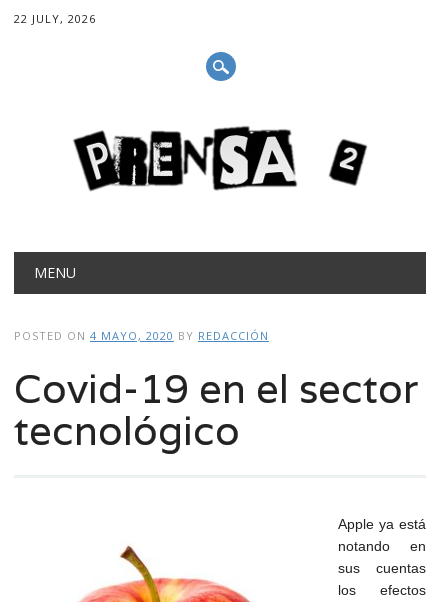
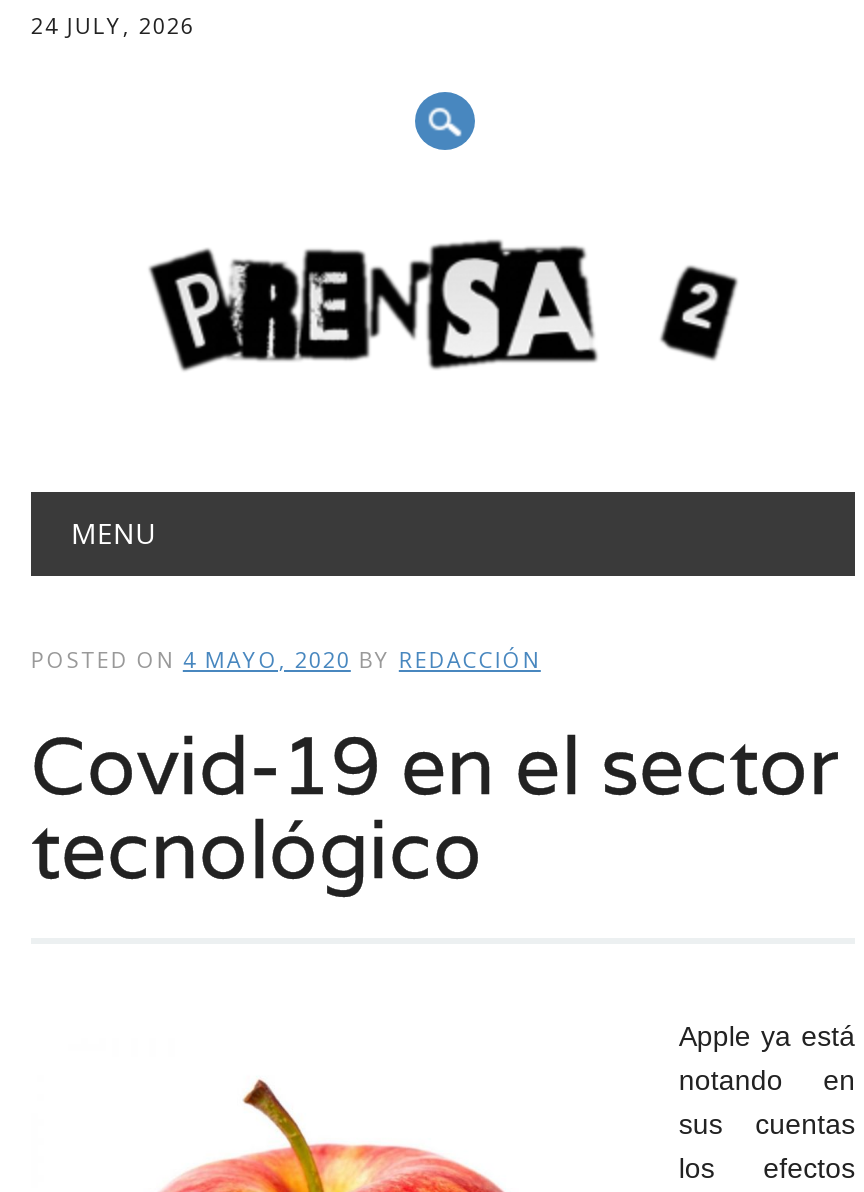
- 22 JULY, 2026
+ 24 JULY, 2026
